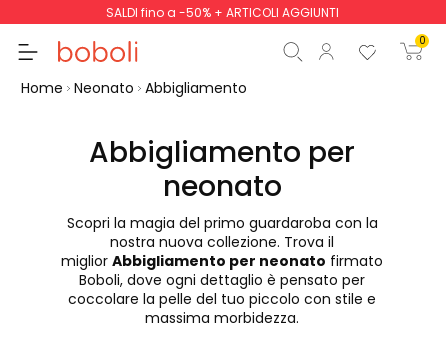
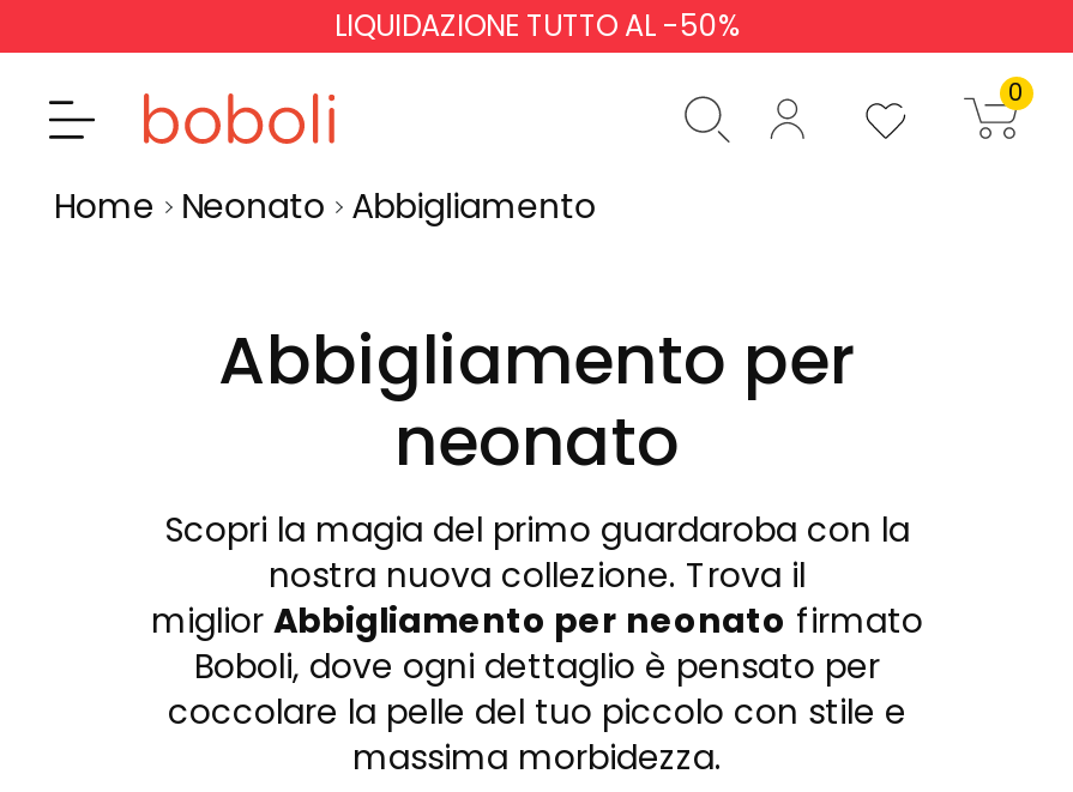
- SALDI fino a -50% + ARTICOLI AGGIUNTI
